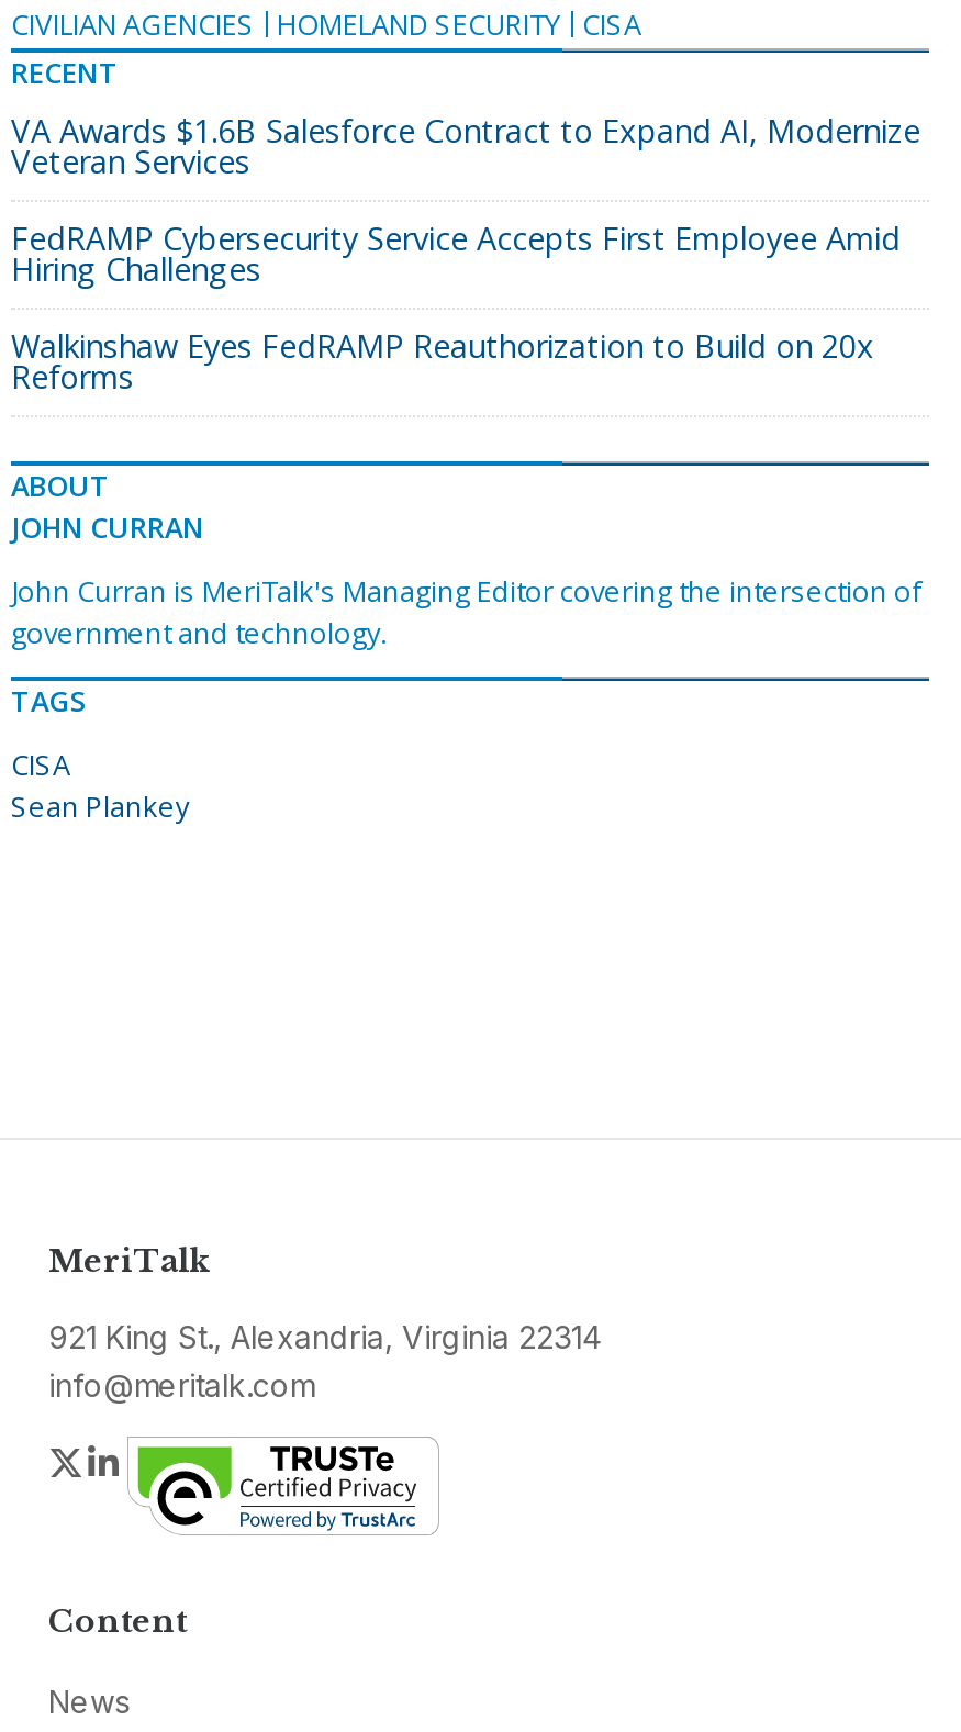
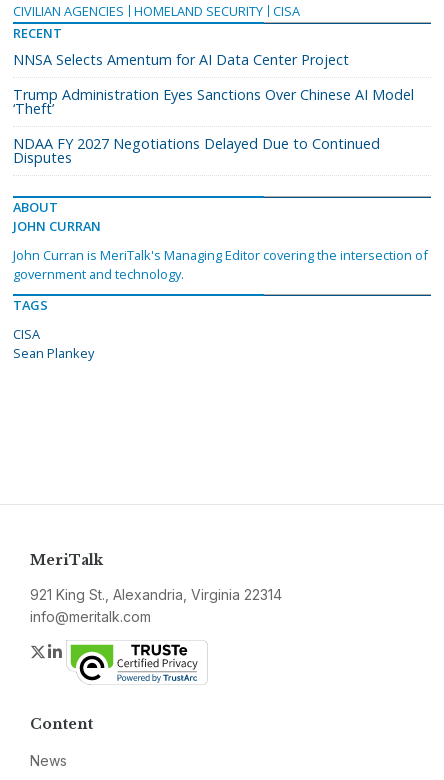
- VA Awards $1.6B Salesforce Contract to Expand AI, Modernize
- Veteran Services
+ NNSA Selects Amentum for AI Data Center Project

- FedRAMP Cybersecurity Service Accepts First Employee Amid
- Hiring Challenges
+ Trump Administration Eyes Sanctions Over Chinese AI Model
+ ‘Theft’

- Walkinshaw Eyes FedRAMP Reauthorization to Build on 20x
- Reforms
+ NDAA FY 2027 Negotiations Delayed Due to Continued
+ Disputes
